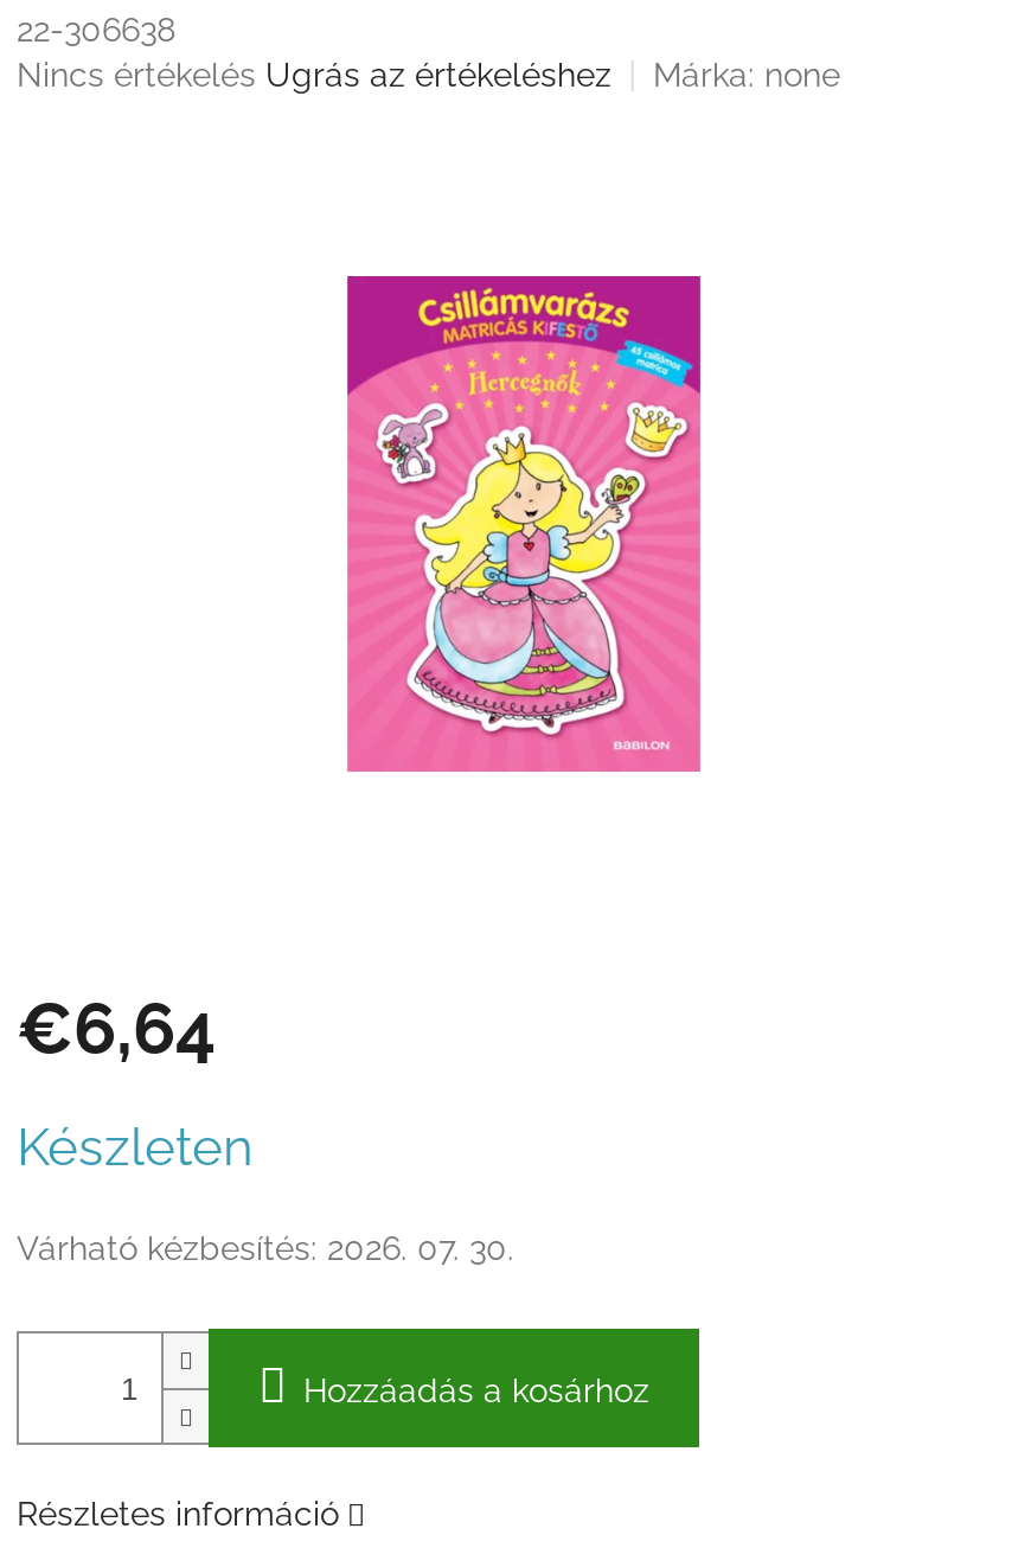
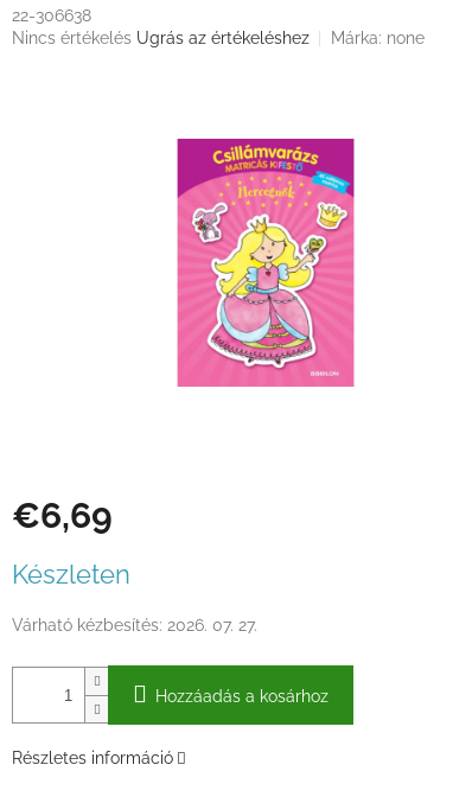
- €6,64
+ €6,69

- Várható kézbesítés: 2026. 07. 30.
+ Várható kézbesítés: 2026. 07. 27.
